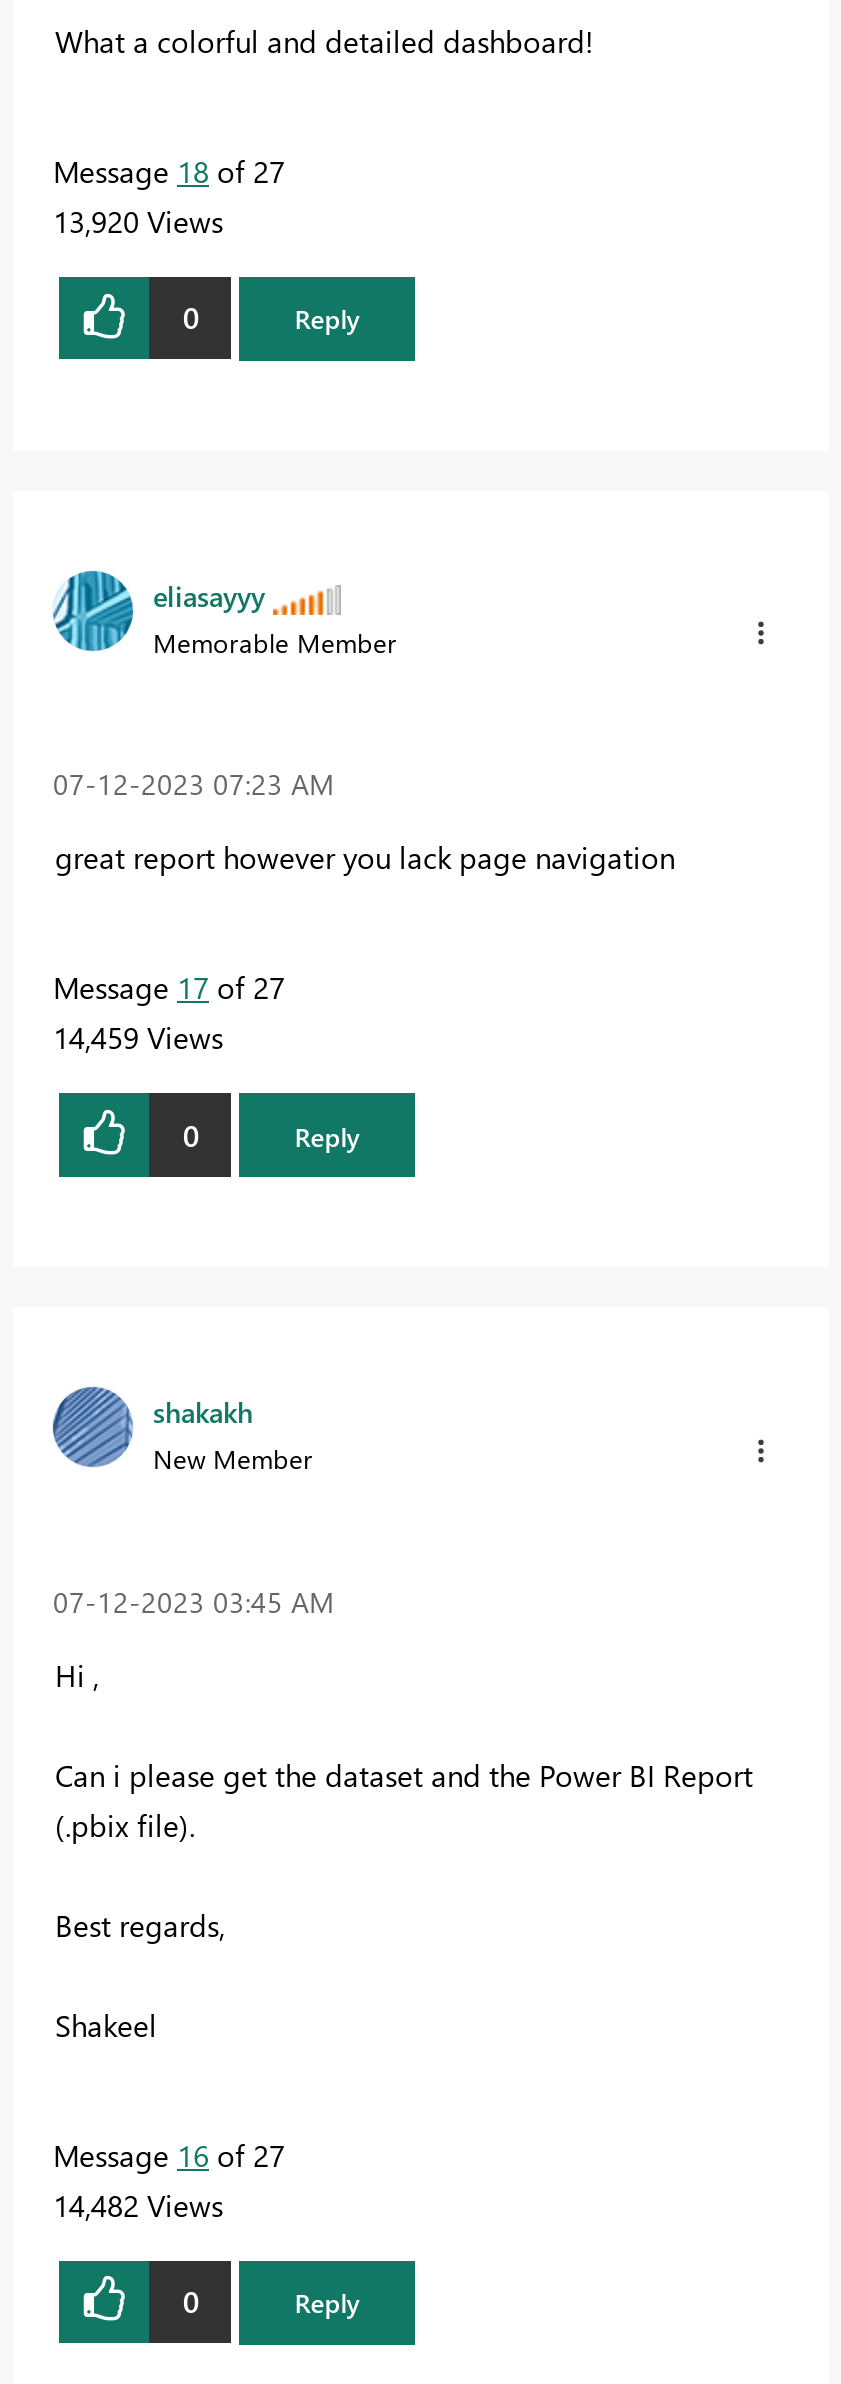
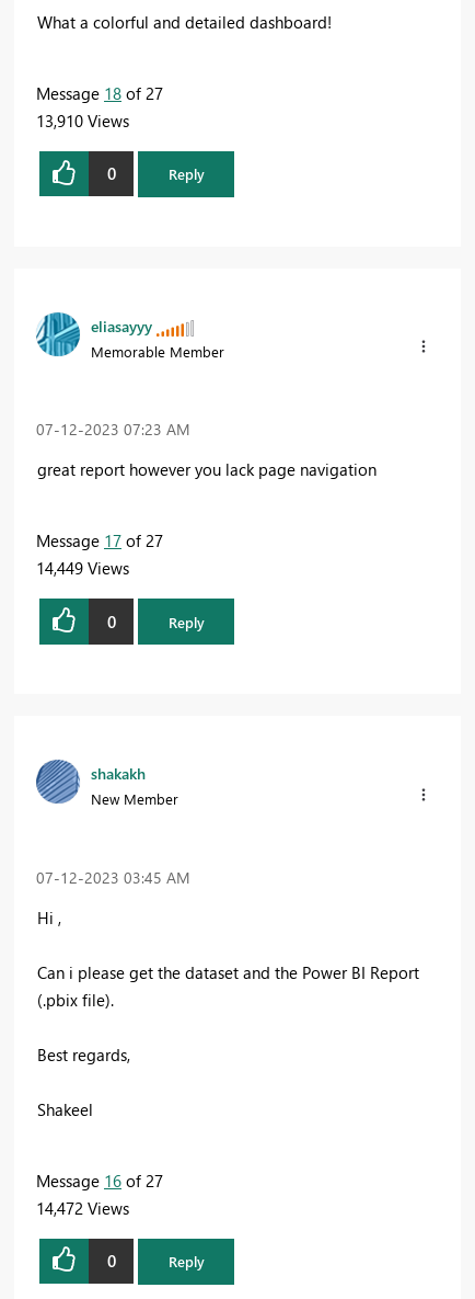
- 13,920 Views
+ 13,910 Views

- 14,459 Views
+ 14,449 Views

- 14,482 Views
+ 14,472 Views
